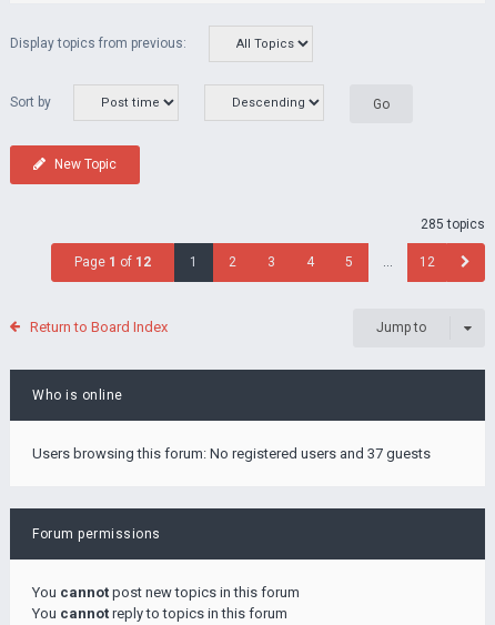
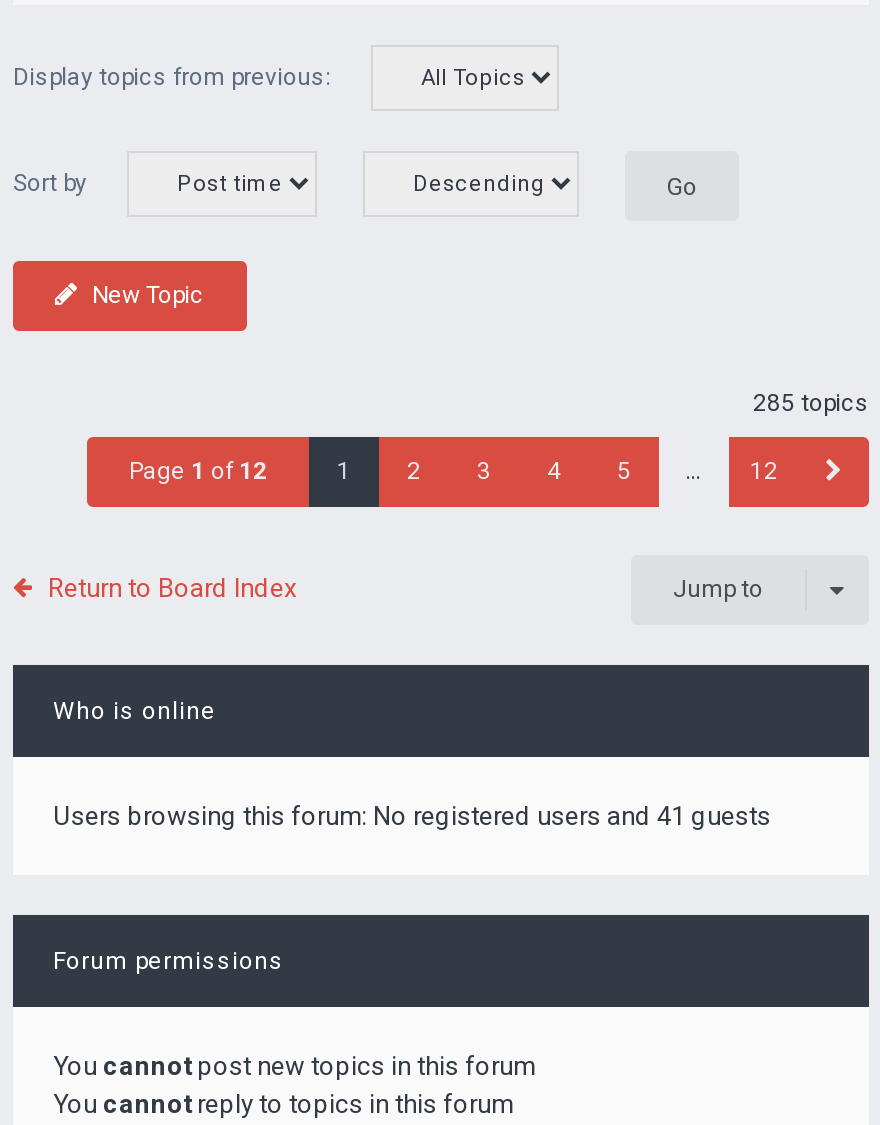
- Users browsing this forum: No registered users and 37 guests
+ Users browsing this forum: No registered users and 41 guests
